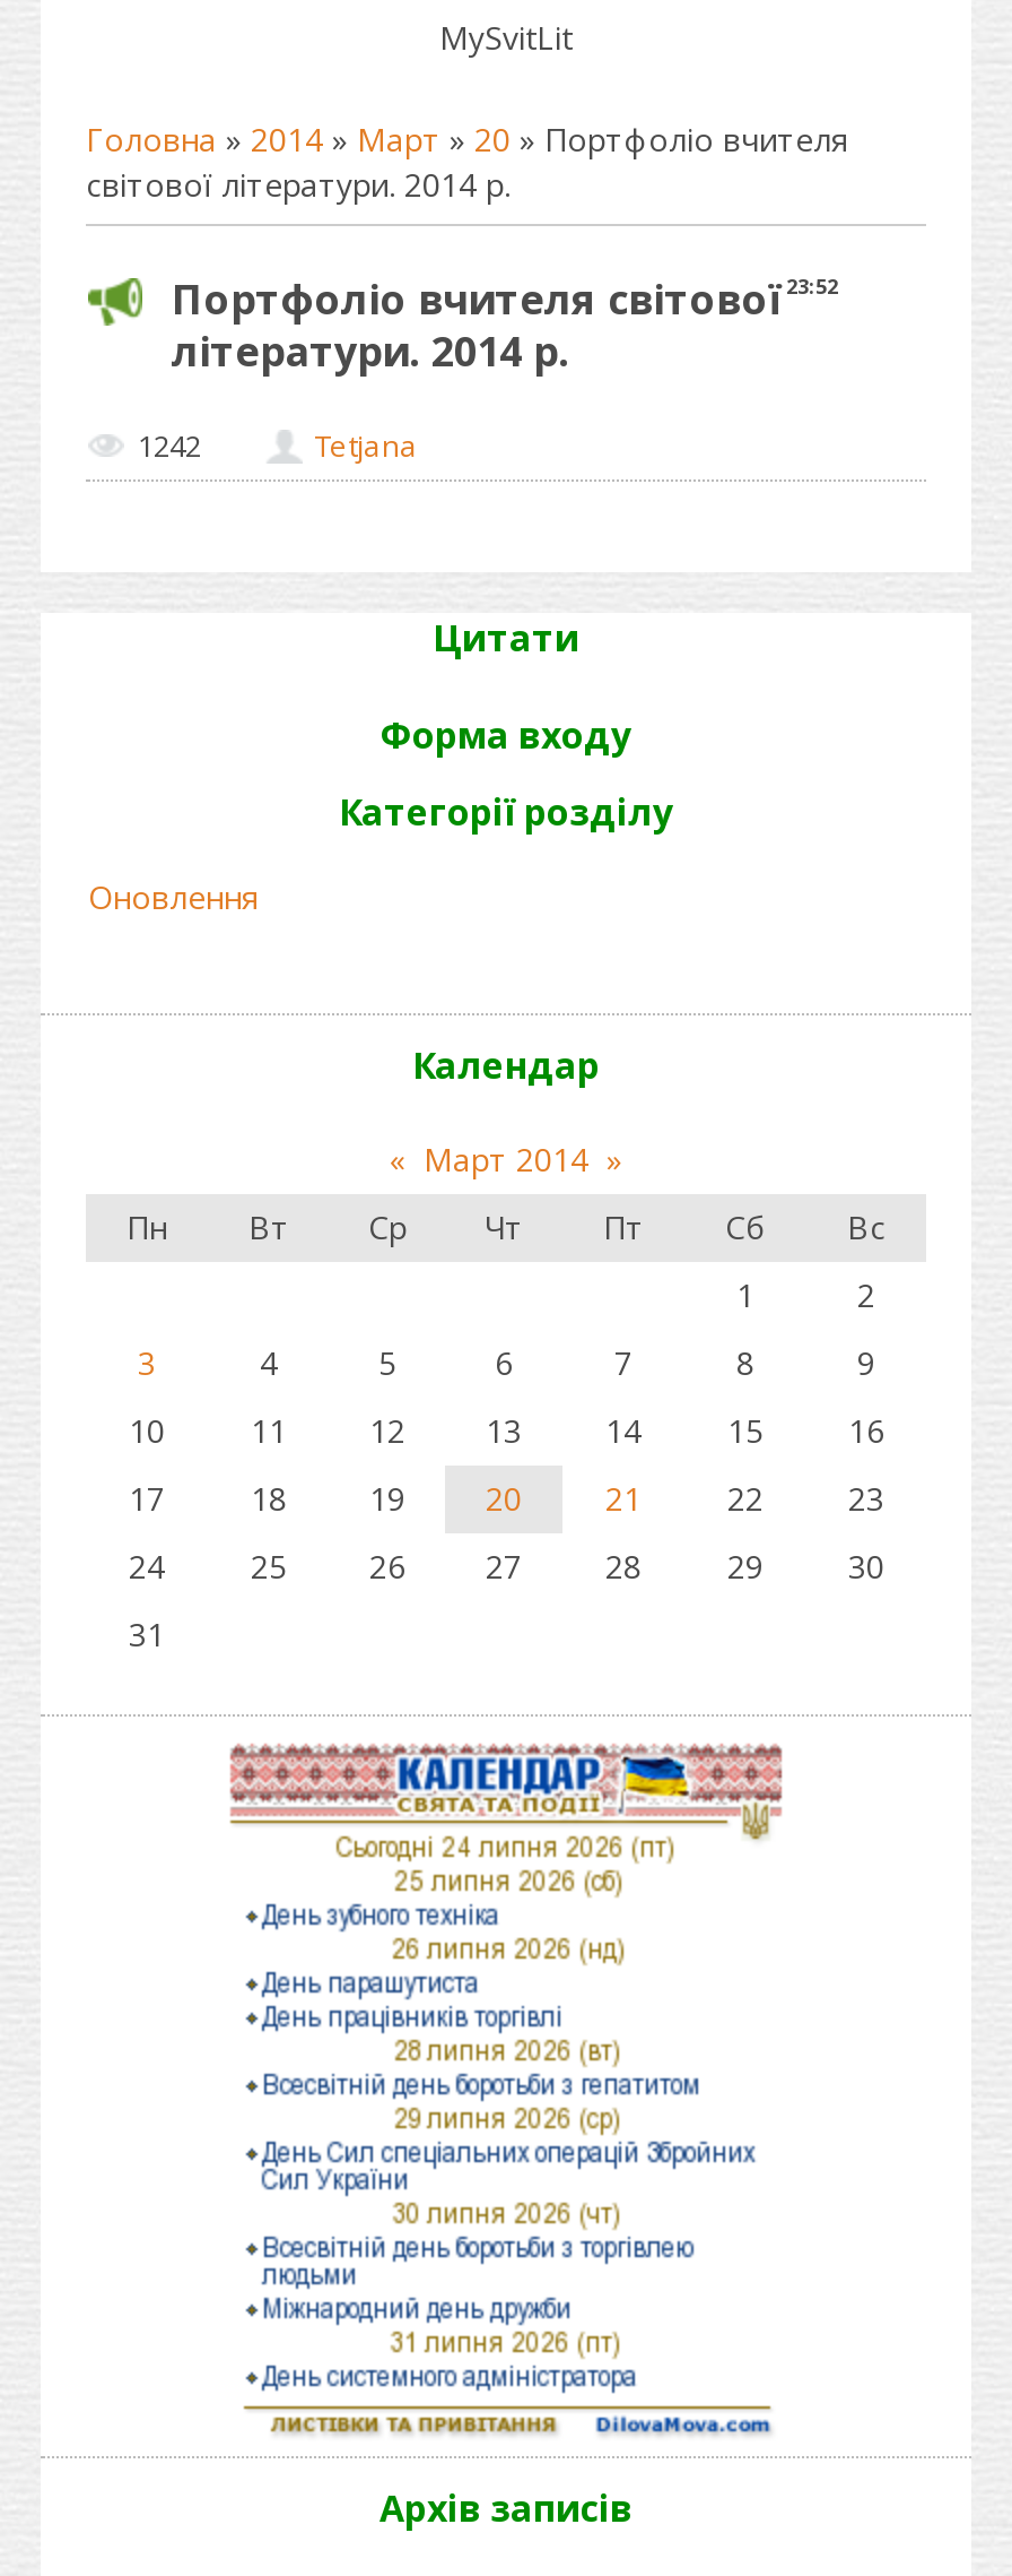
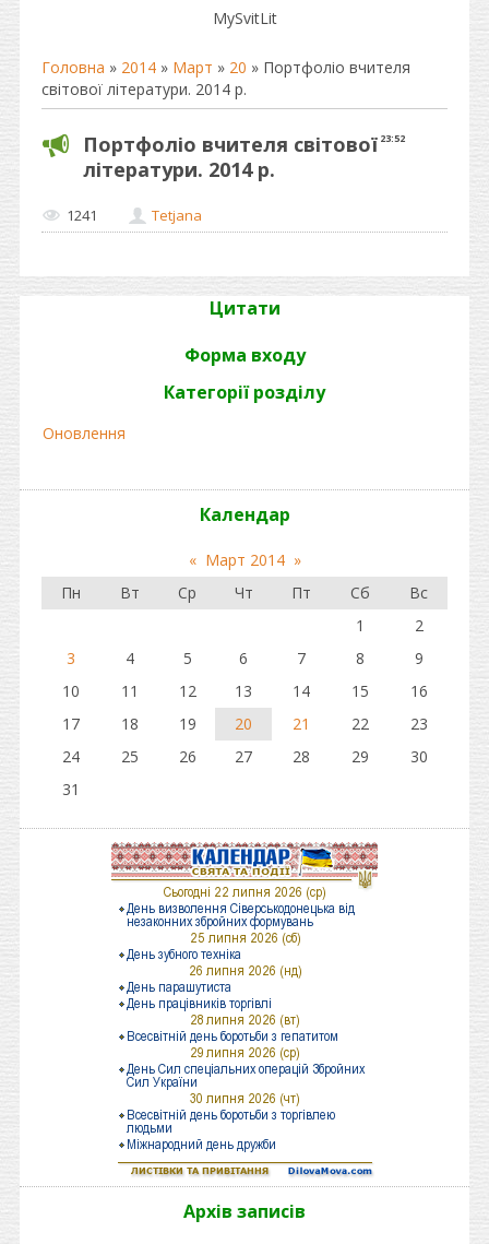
- 1242
+ 1241

- [image]
+ [image]
